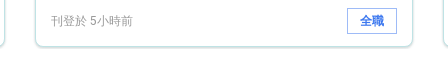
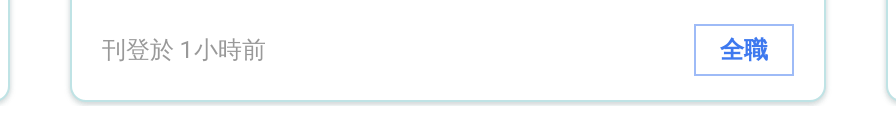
- 刊登於 5小時前
+ 刊登於 1小時前
